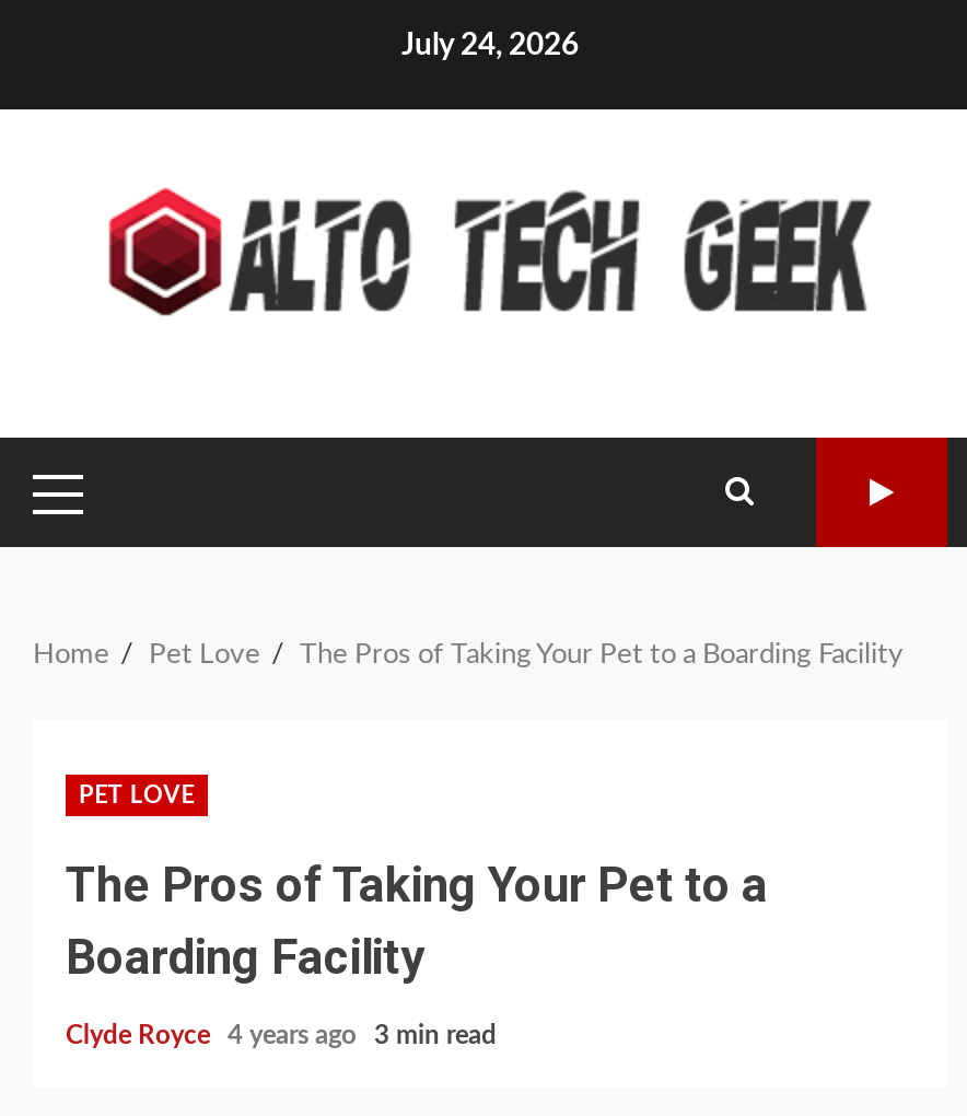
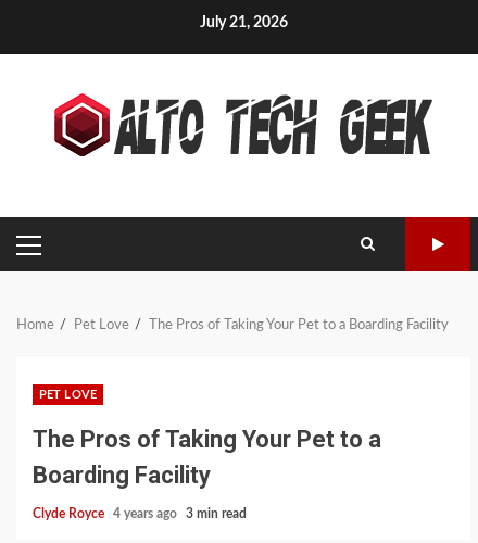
- July 24, 2026
+ July 21, 2026
